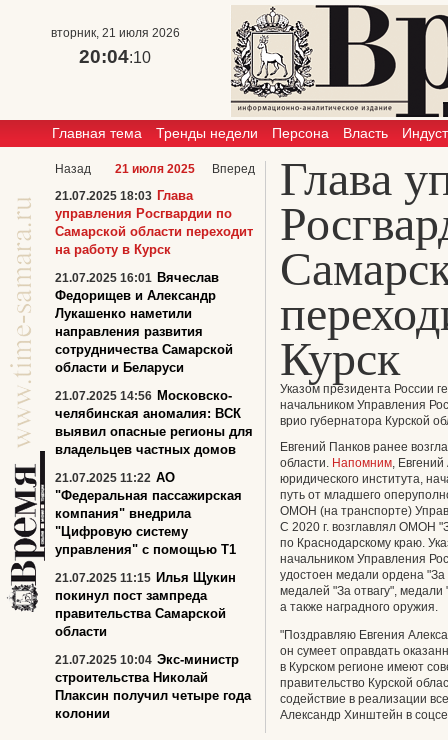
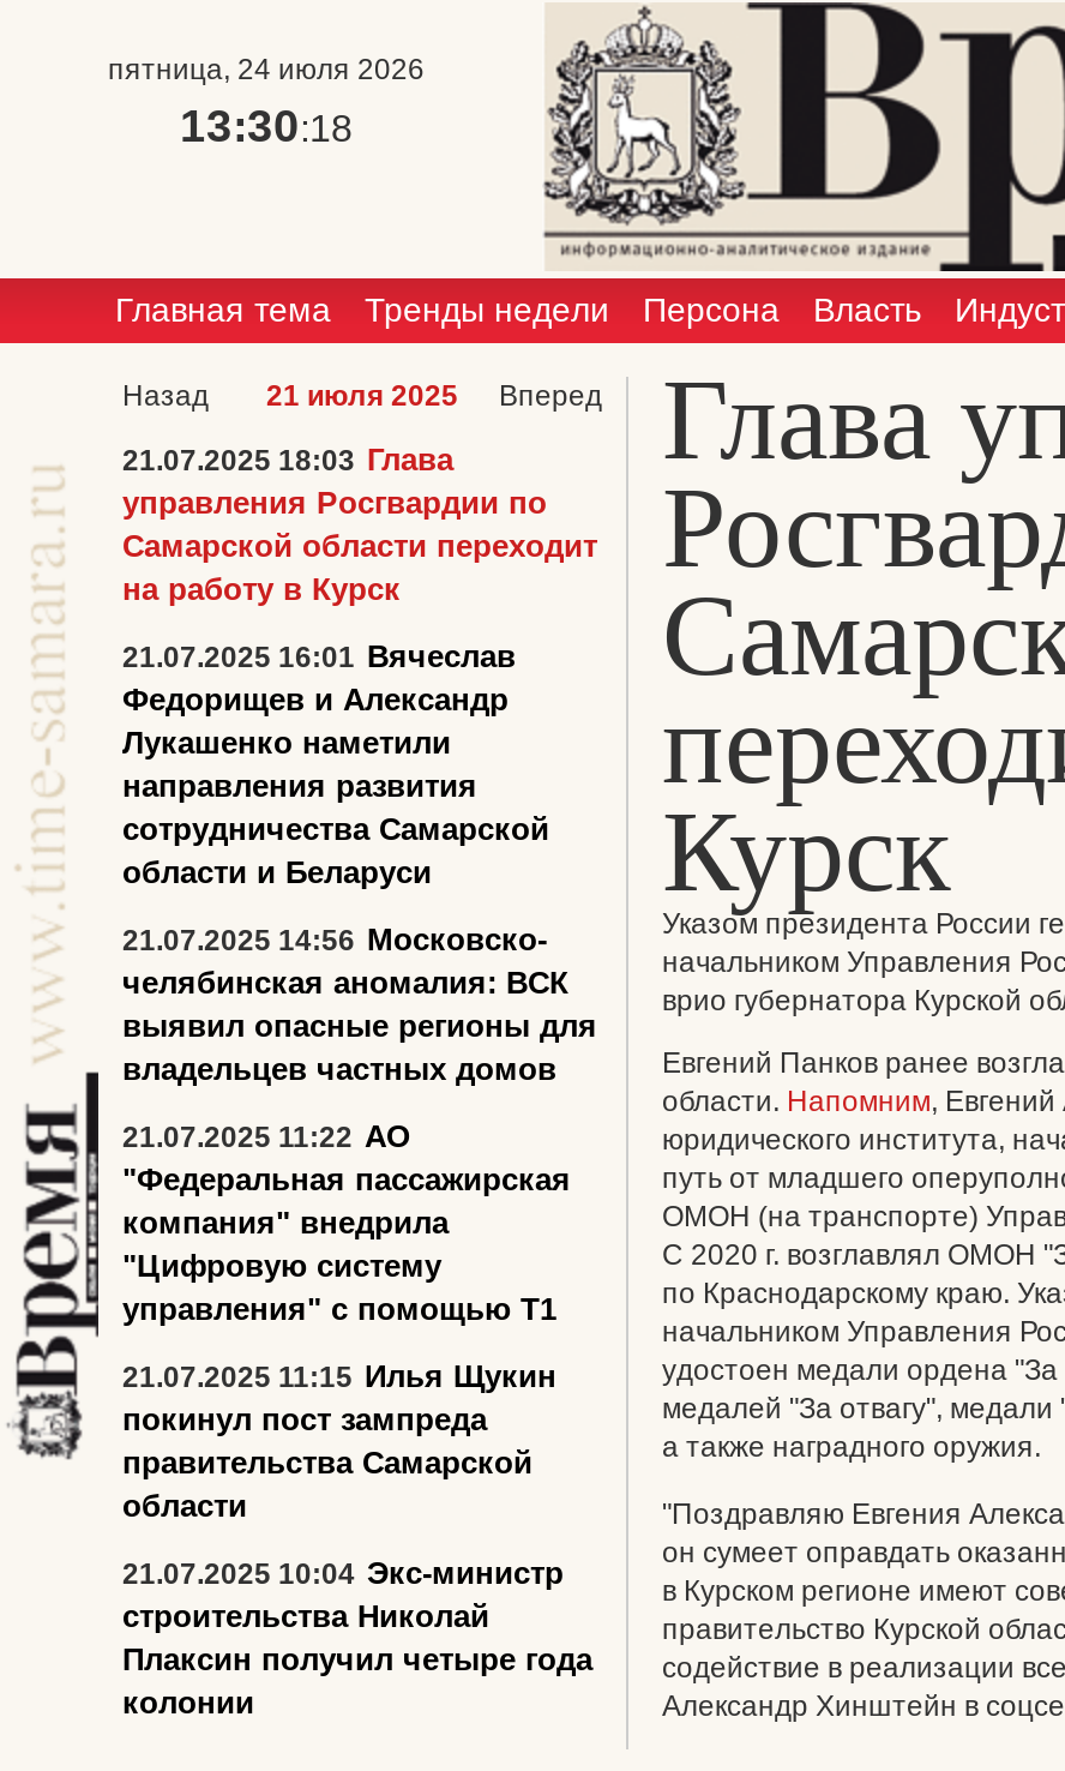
- вторник, 21 июля 2026
+ пятница, 24 июля 2026

- 20:04:10
+ 13:30:18
